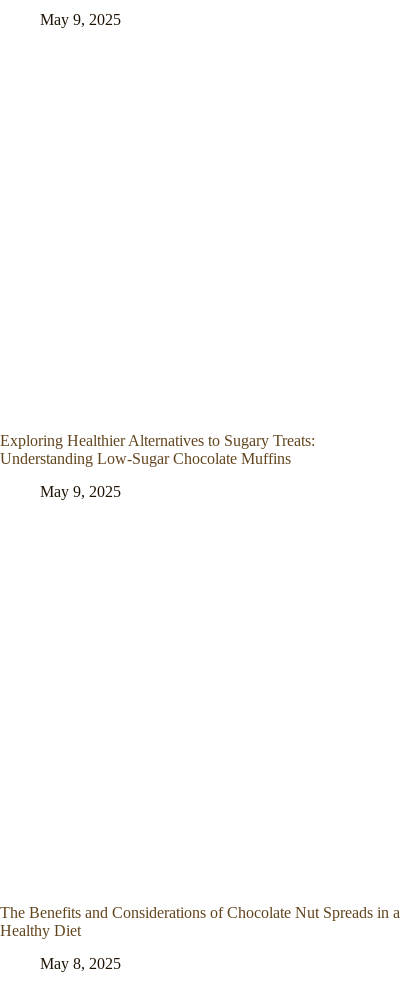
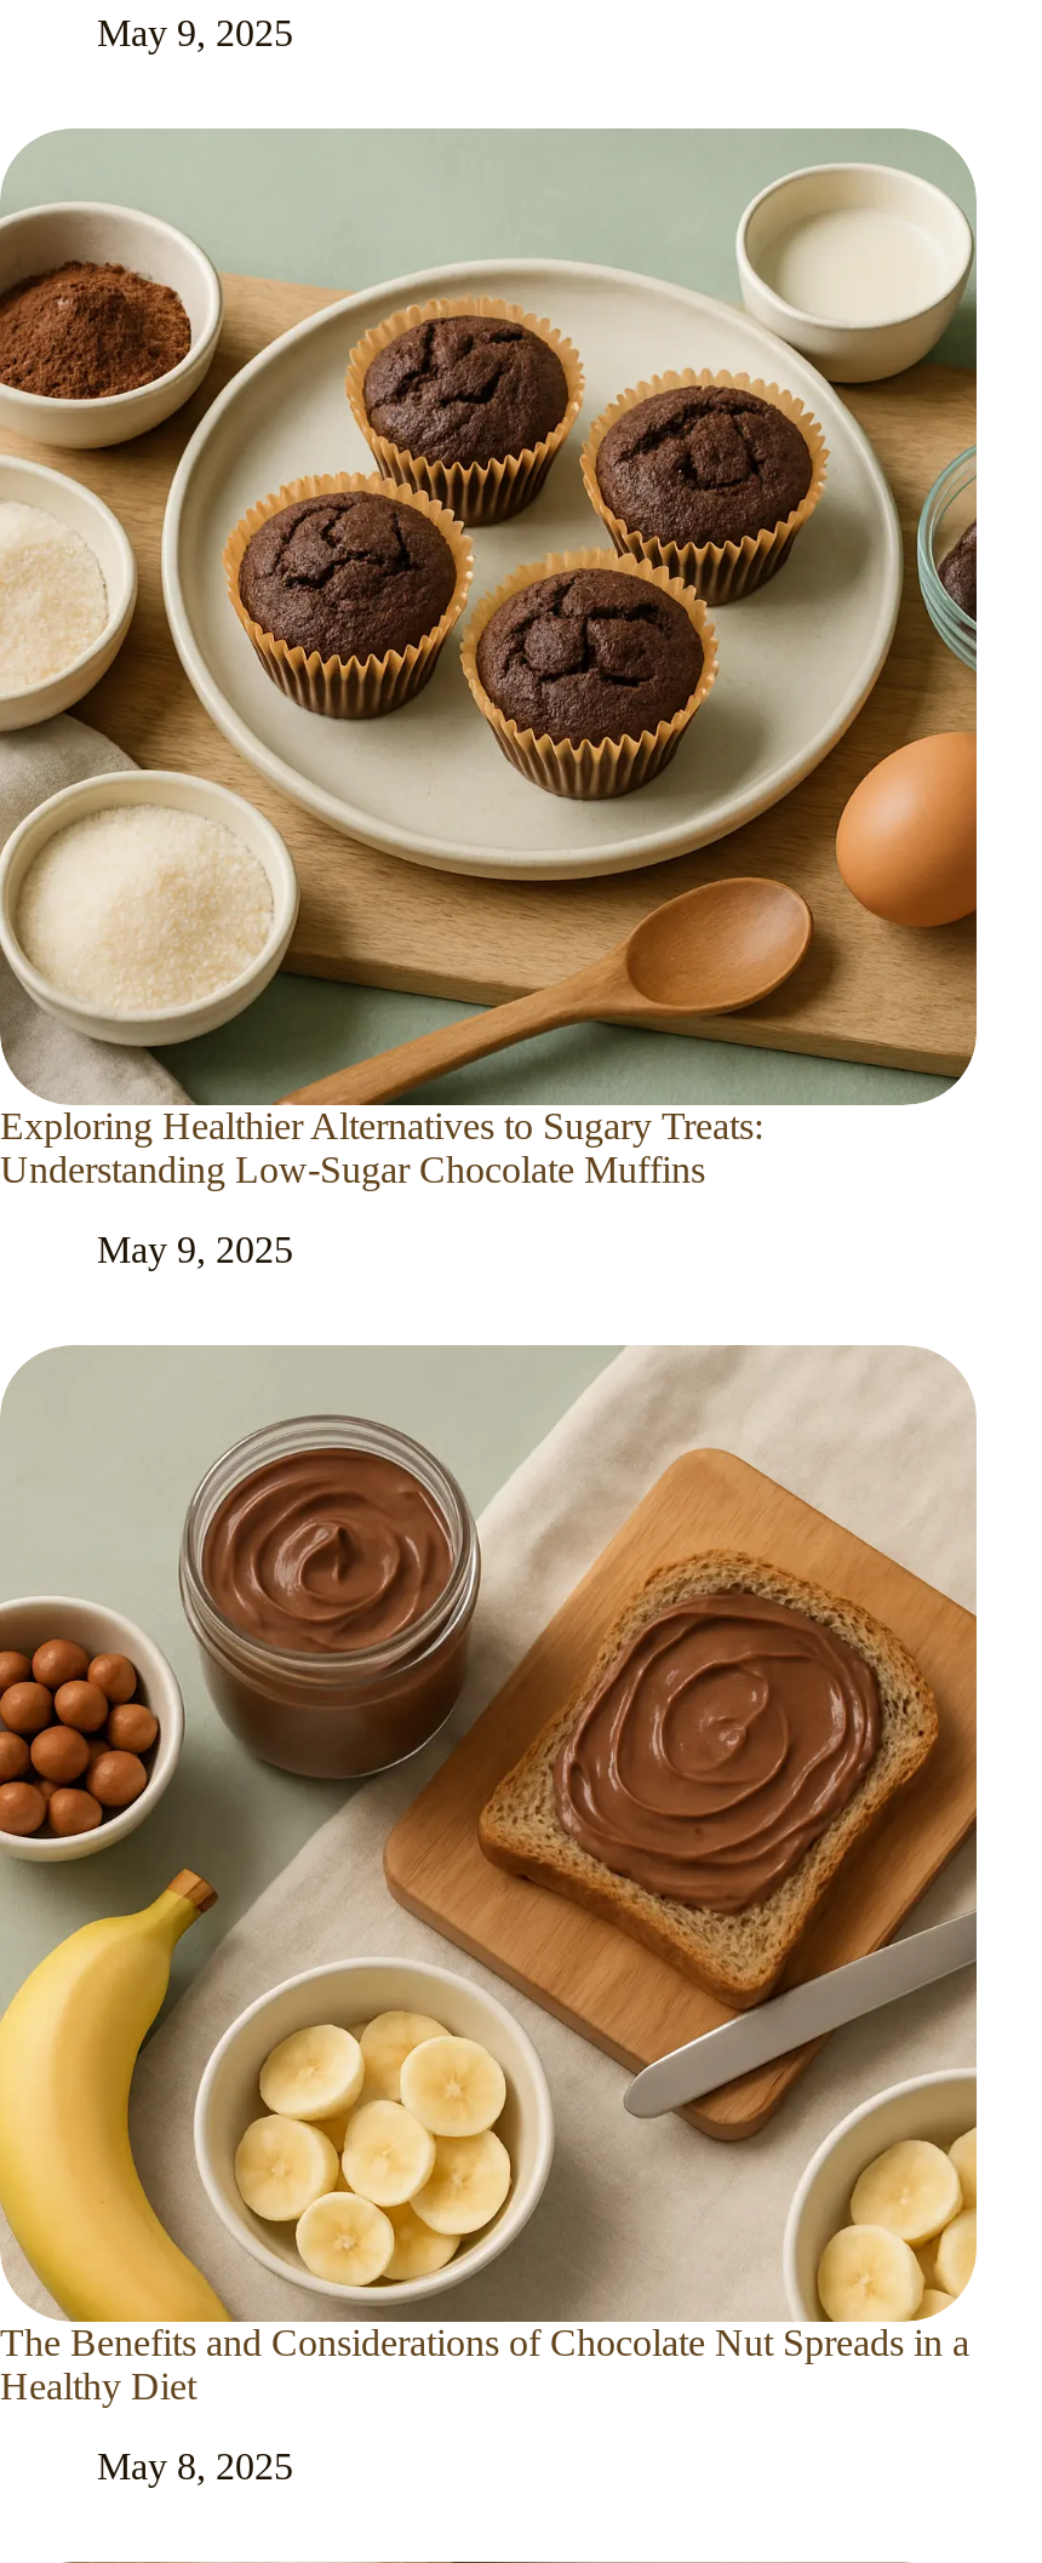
+ [image]

+ [image]
